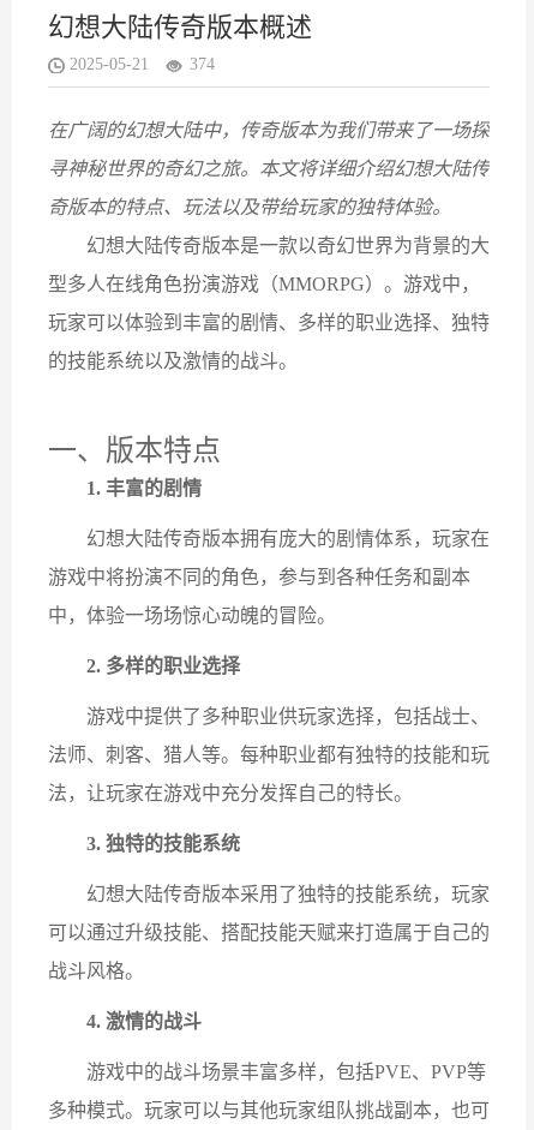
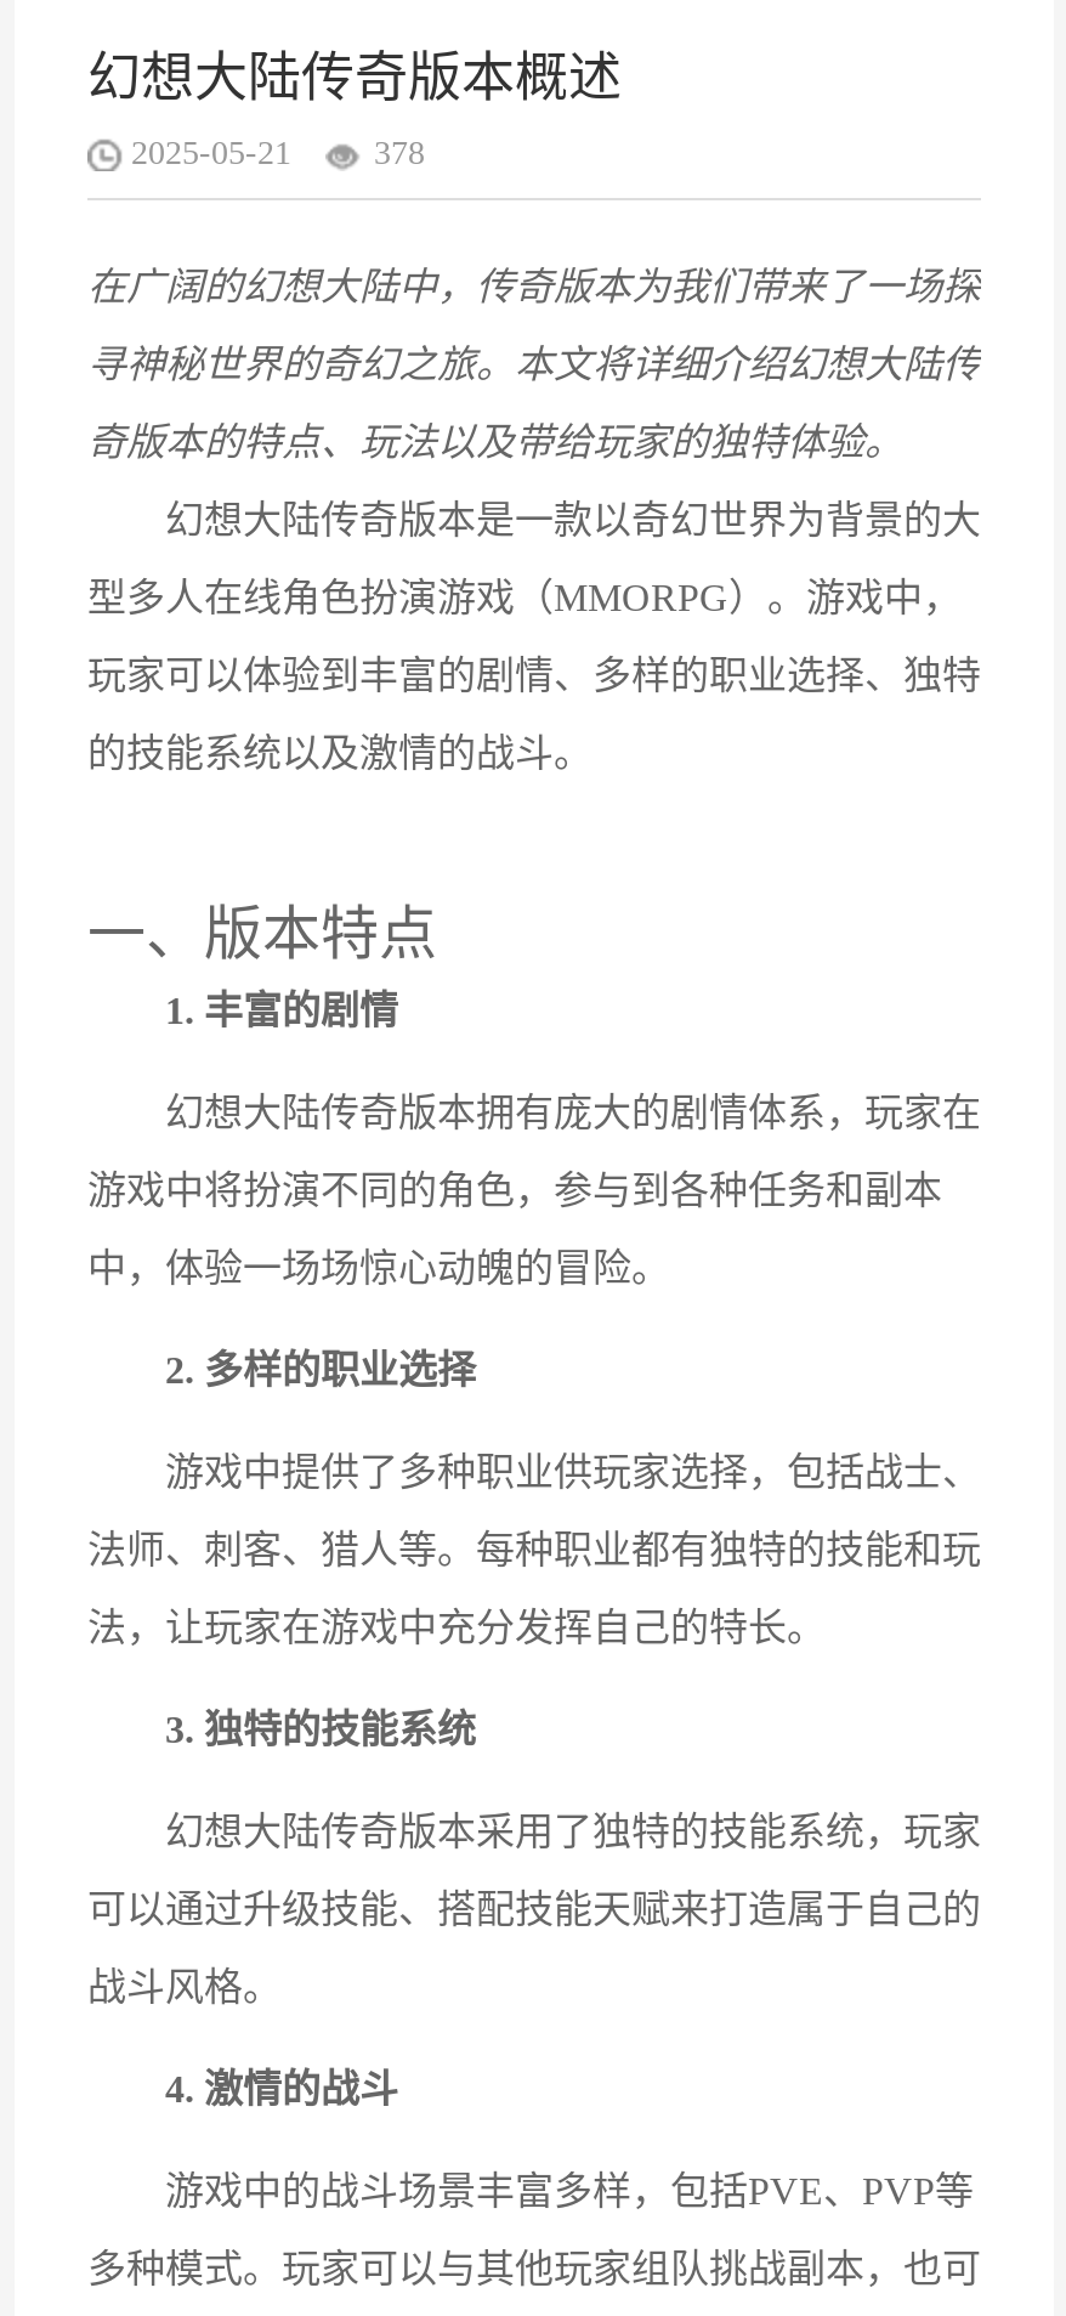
- 374
+ 378
